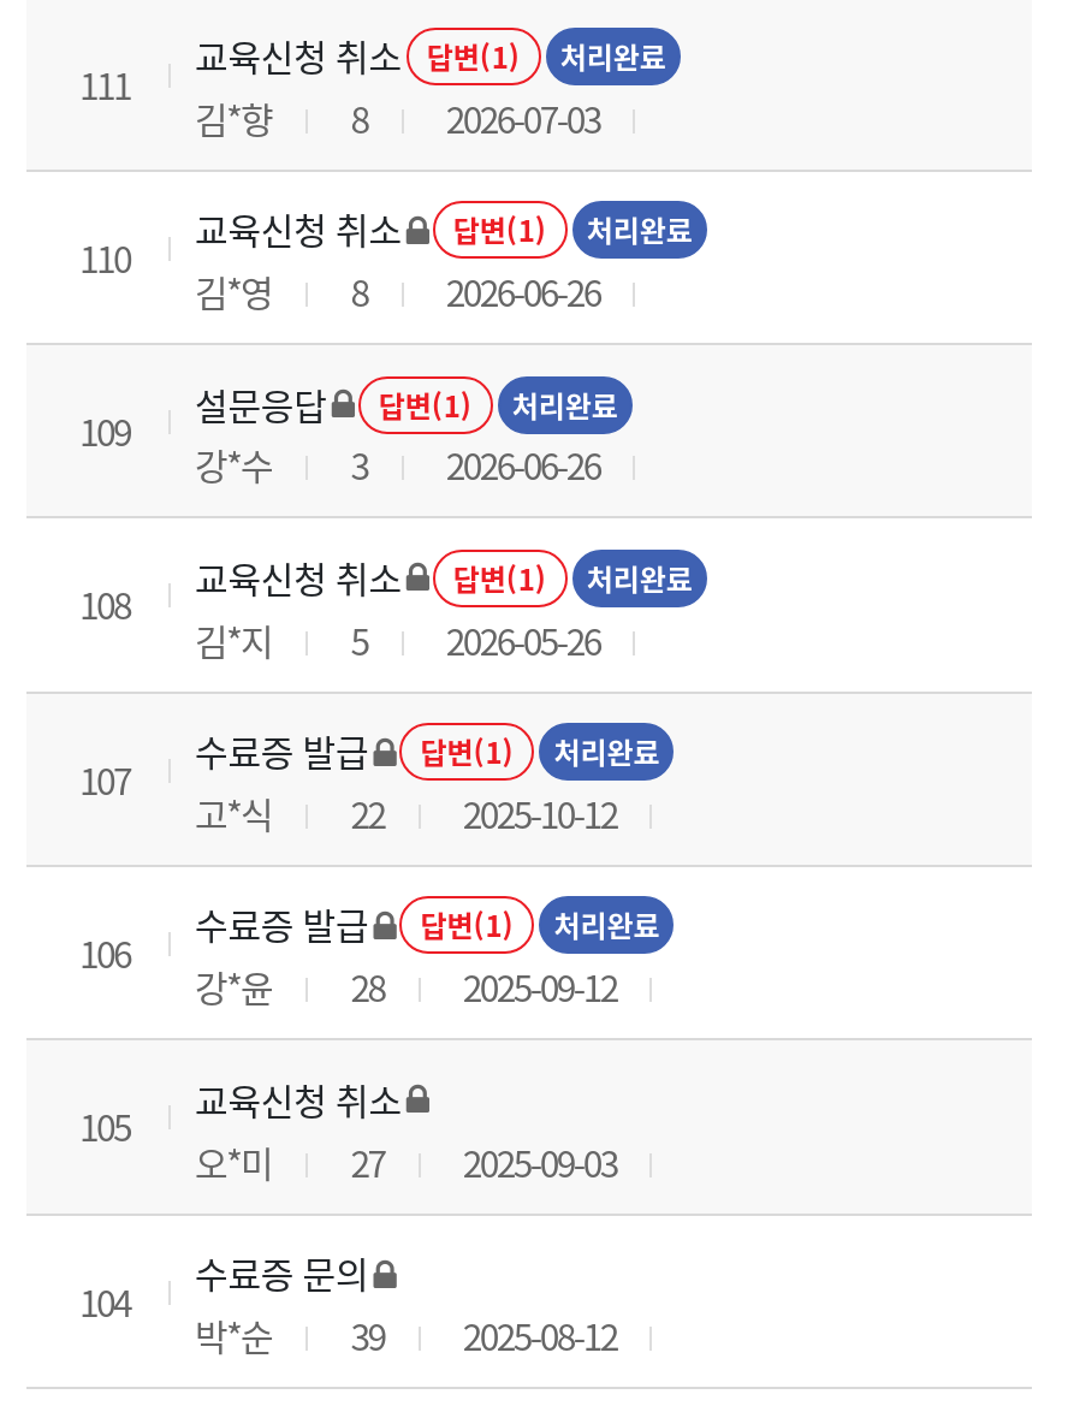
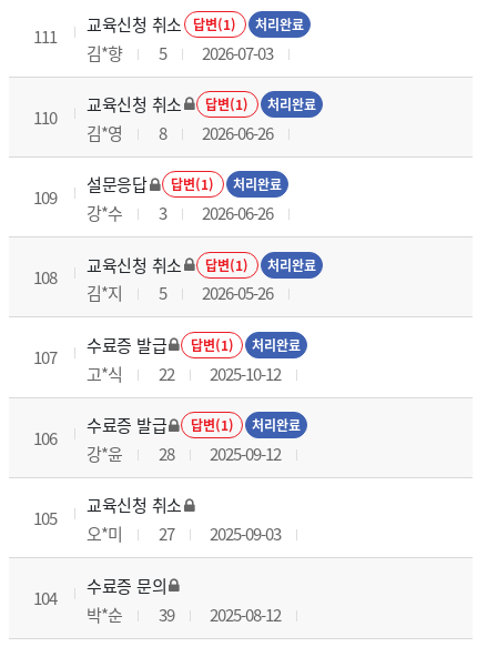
- 김*향 8 2026-07-03
+ 김*향 5 2026-07-03
